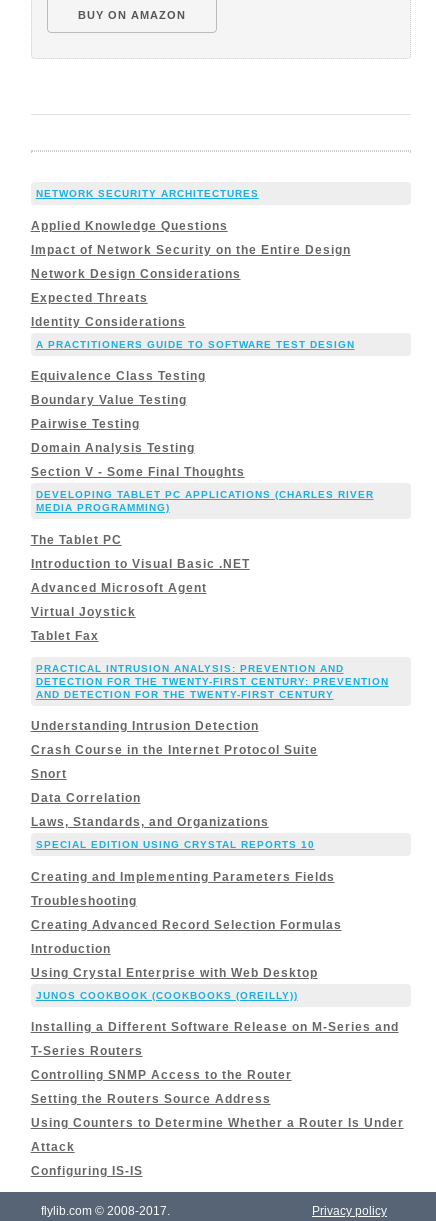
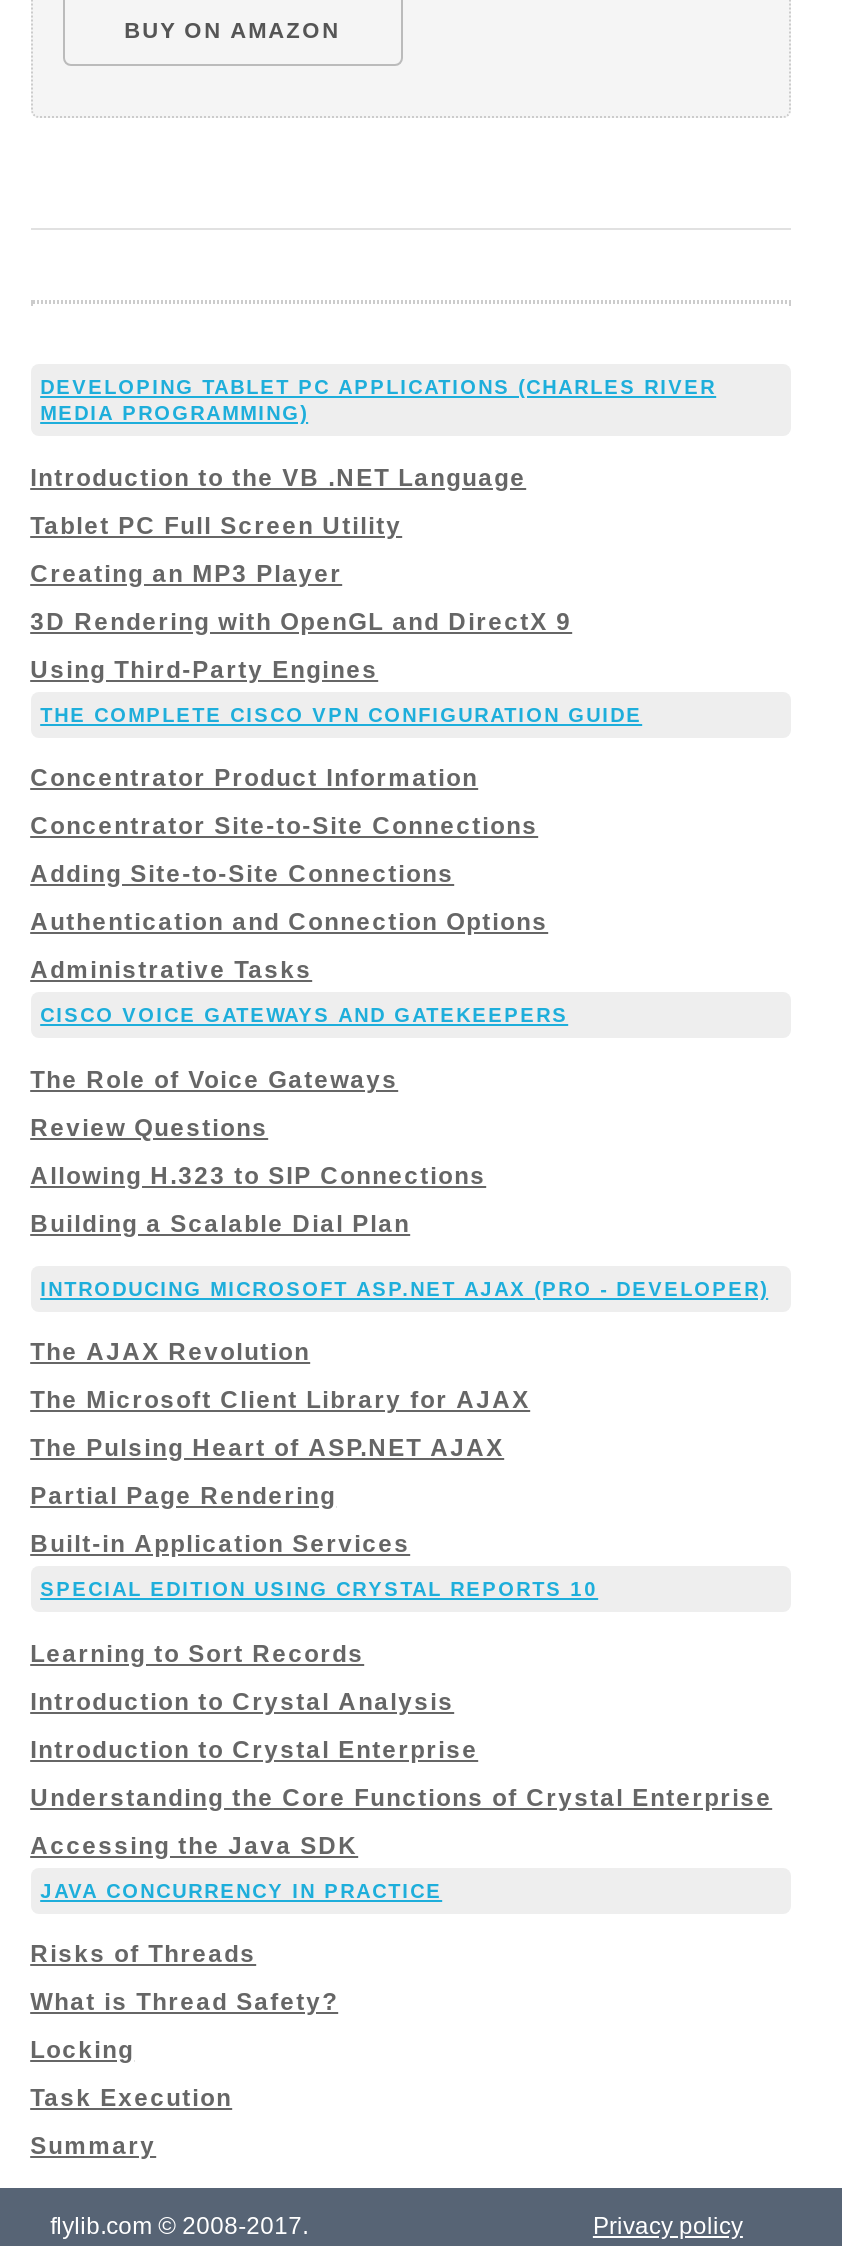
- NETWORK SECURITY ARCHITECTURES
- Applied Knowledge Questions
- Impact of Network Security on the Entire Design
- Network Design Considerations
- Expected Threats
- Identity Considerations
- A PRACTITIONERS GUIDE TO SOFTWARE TEST DESIGN
- Equivalence Class Testing
- Boundary Value Testing
- Pairwise Testing
- Domain Analysis Testing
- Section V - Some Final Thoughts

moved up: DEVELOPING TABLET PC APPLICATIONS (CHARLES RIVER | MEDIA PROGRAMMING)

- The Tablet PC
- Introduction to Visual Basic .NET
- Advanced Microsoft Agent
- Virtual Joystick
- Tablet Fax
- PRACTICAL INTRUSION ANALYSIS: PREVENTION AND
- DETECTION FOR THE TWENTY-FIRST CENTURY: PREVENTION
- AND DETECTION FOR THE TWENTY-FIRST CENTURY
- Understanding Intrusion Detection
- Crash Course in the Internet Protocol Suite
- Snort
- Data Correlation
- Laws, Standards, and Organizations
+ Introduction to the VB .NET Language
+ Tablet PC Full Screen Utility
+ Creating an MP3 Player
+ 3D Rendering with OpenGL and DirectX 9
+ Using Third-Party Engines
+ THE COMPLETE CISCO VPN CONFIGURATION GUIDE
+ Concentrator Product Information
+ Concentrator Site-to-Site Connections
+ Adding Site-to-Site Connections
+ Authentication and Connection Options
+ Administrative Tasks
+ CISCO VOICE GATEWAYS AND GATEKEEPERS
+ The Role of Voice Gateways
+ Review Questions
+ Allowing H.323 to SIP Connections
+ Building a Scalable Dial Plan
+ INTRODUCING MICROSOFT ASP.NET AJAX (PRO - DEVELOPER)
+ The AJAX Revolution
+ The Microsoft Client Library for AJAX
+ The Pulsing Heart of ASP.NET AJAX
+ Partial Page Rendering
+ Built-in Application Services

- Creating and Implementing Parameters Fields
- Troubleshooting
- Creating Advanced Record Selection Formulas
- Introduction
- Using Crystal Enterprise with Web Desktop
- JUNOS COOKBOOK (COOKBOOKS (OREILLY))
- Installing a Different Software Release on M-Series and
- T-Series Routers
- Controlling SNMP Access to the Router
- Setting the Routers Source Address
- Using Counters to Determine Whether a Router Is Under
- Attack
- Configuring IS-IS
+ Learning to Sort Records
+ Introduction to Crystal Analysis
+ Introduction to Crystal Enterprise
+ Understanding the Core Functions of Crystal Enterprise
+ Accessing the Java SDK
+ JAVA CONCURRENCY IN PRACTICE
+ Risks of Threads
+ What is Thread Safety?
+ Locking
+ Task Execution
+ Summary
